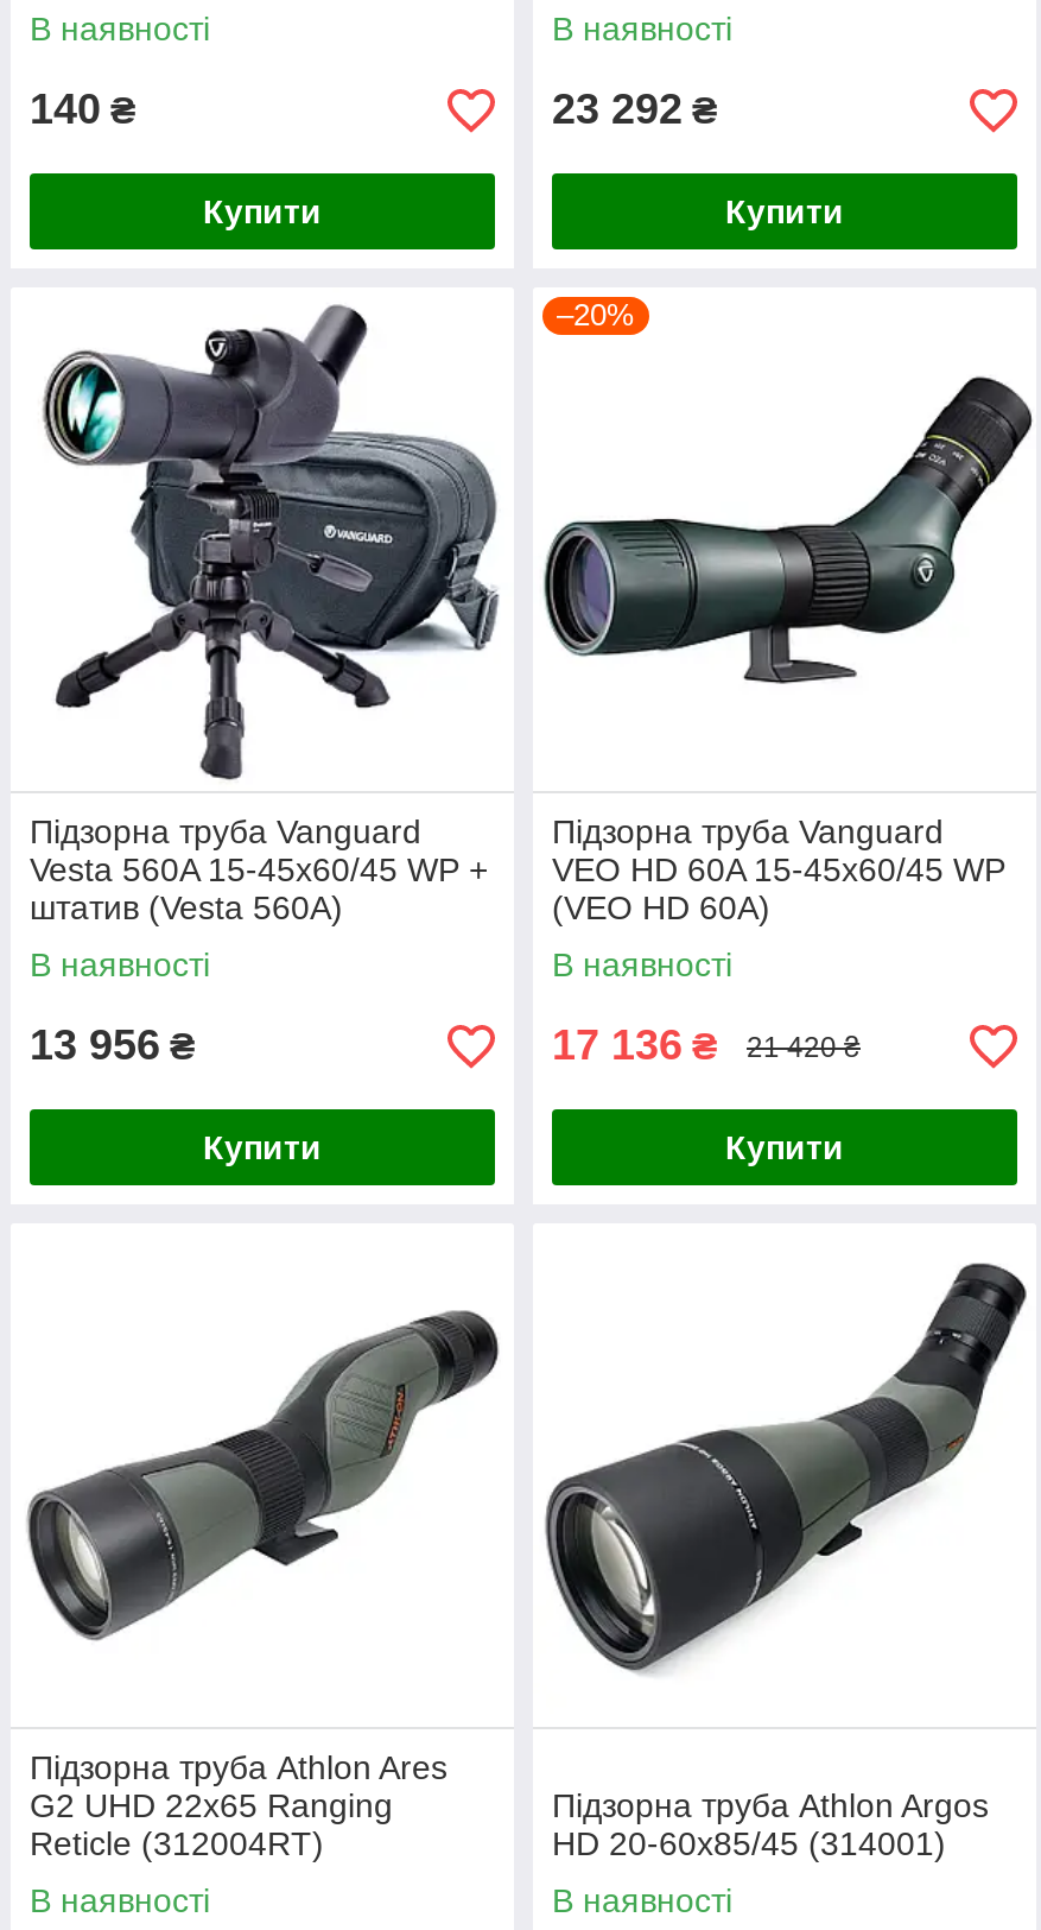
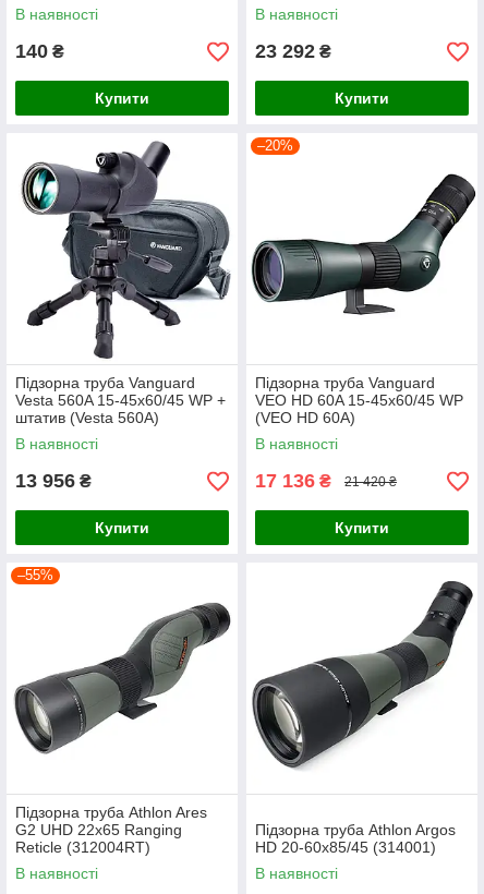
+ –55%
